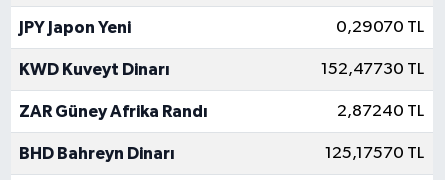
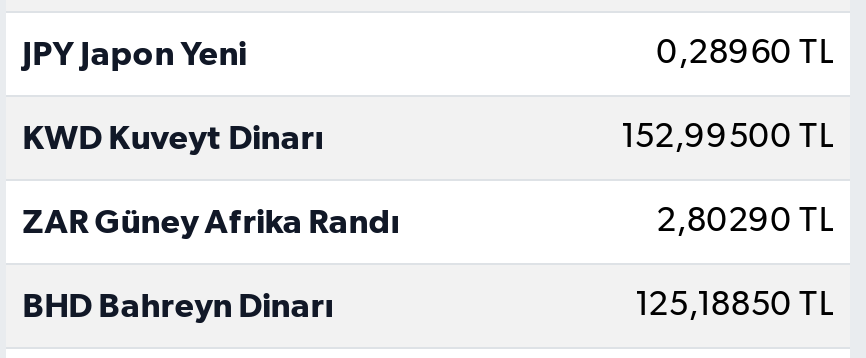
- 0,29070 TL
+ 0,28960 TL

- 152,47730 TL
+ 152,99500 TL

- 2,87240 TL
+ 2,80290 TL

- 125,17570 TL
+ 125,18850 TL
